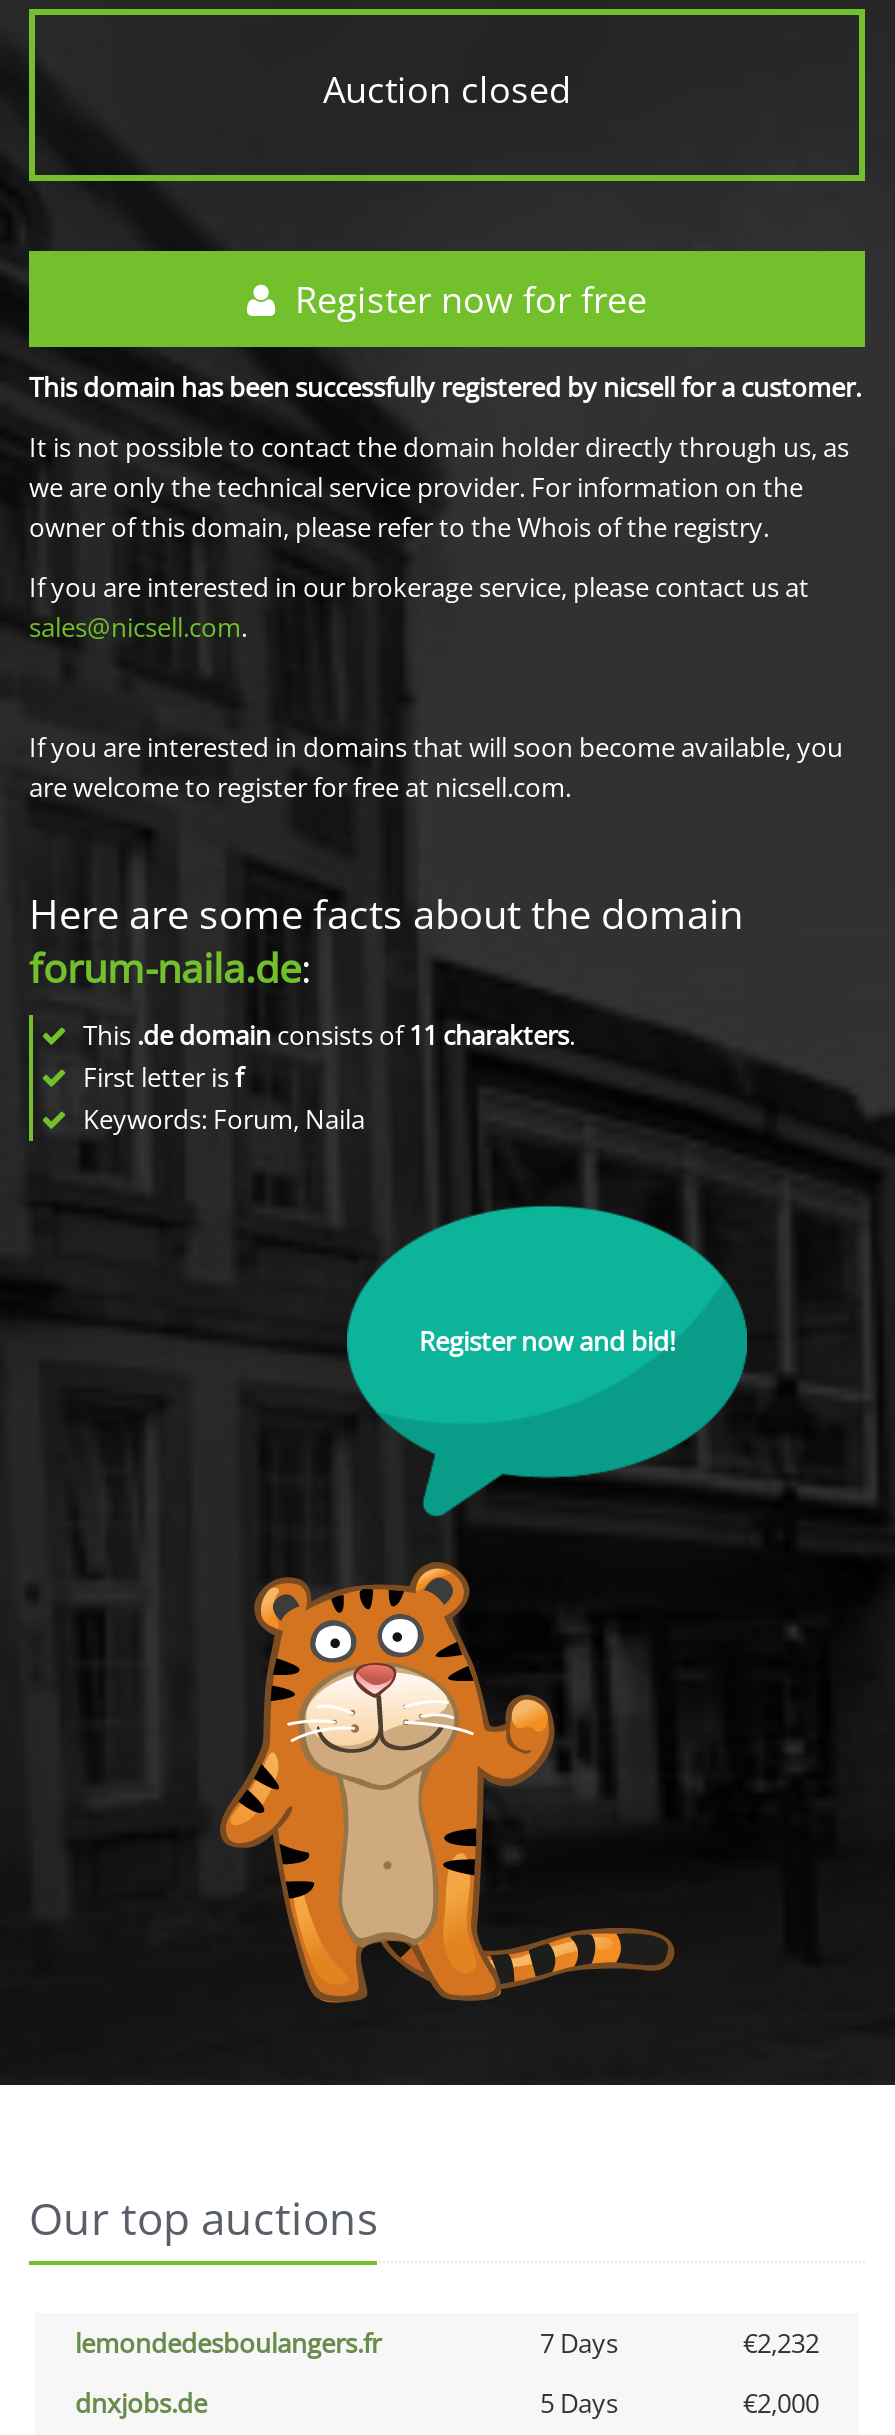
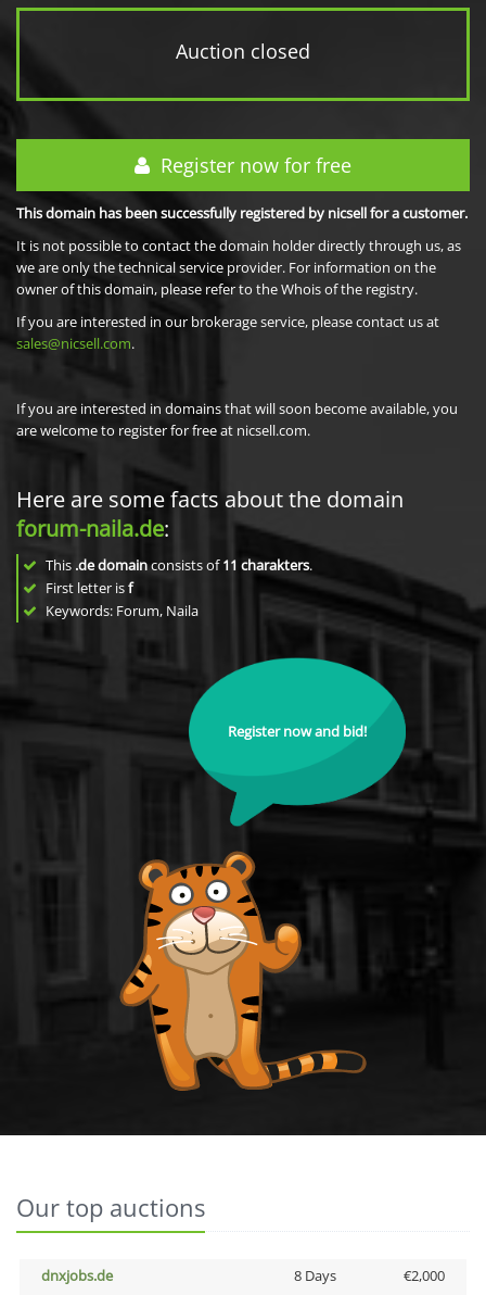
- lemondedesboulangers.fr
- 7 Days
- €2,232

- 5 Days
+ 8 Days
